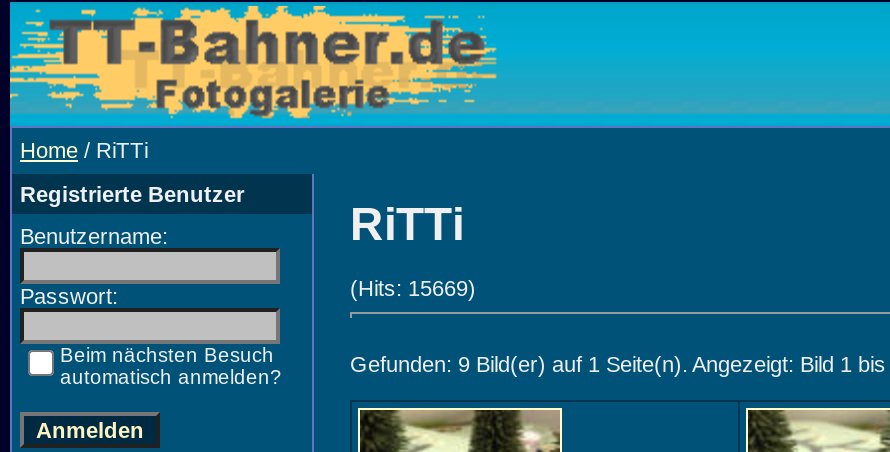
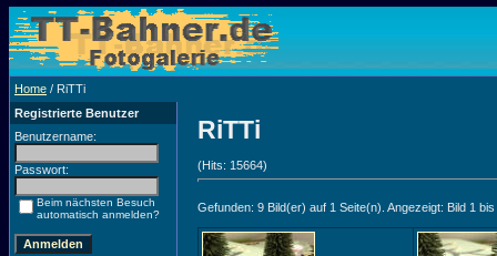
- (Hits: 15669)
+ (Hits: 15664)
